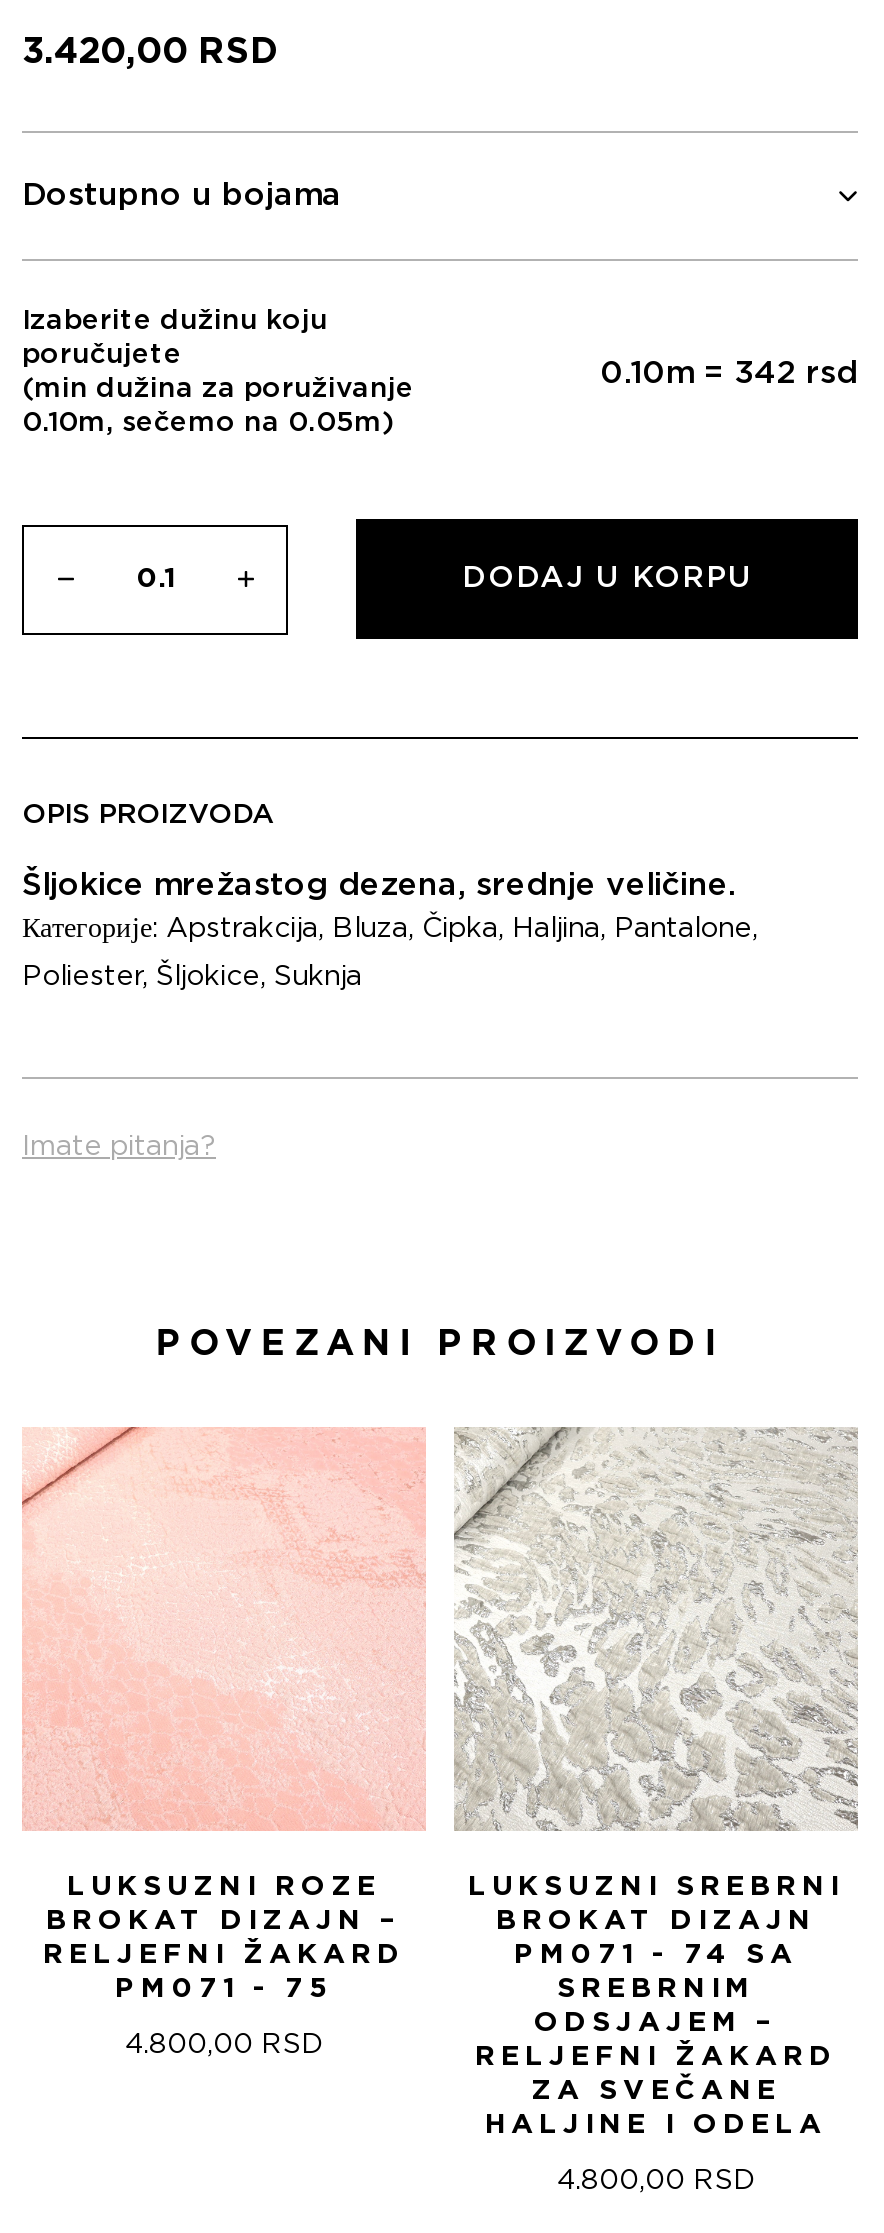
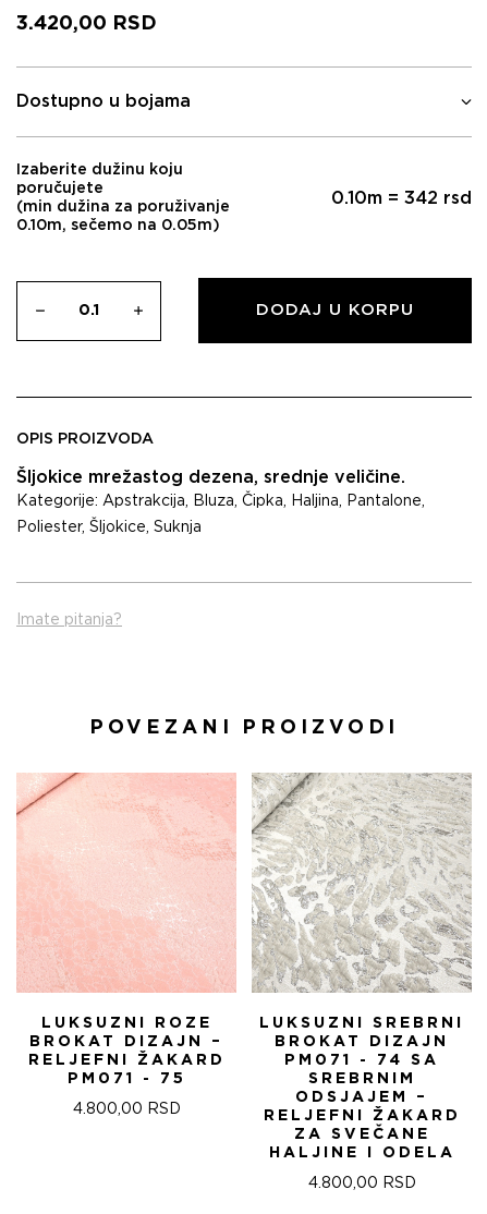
- Категорије: Apstrakcija, Bluza, Čipka, Haljina, Pantalone,
+ Kategorije: Apstrakcija, Bluza, Čipka, Haljina, Pantalone,
